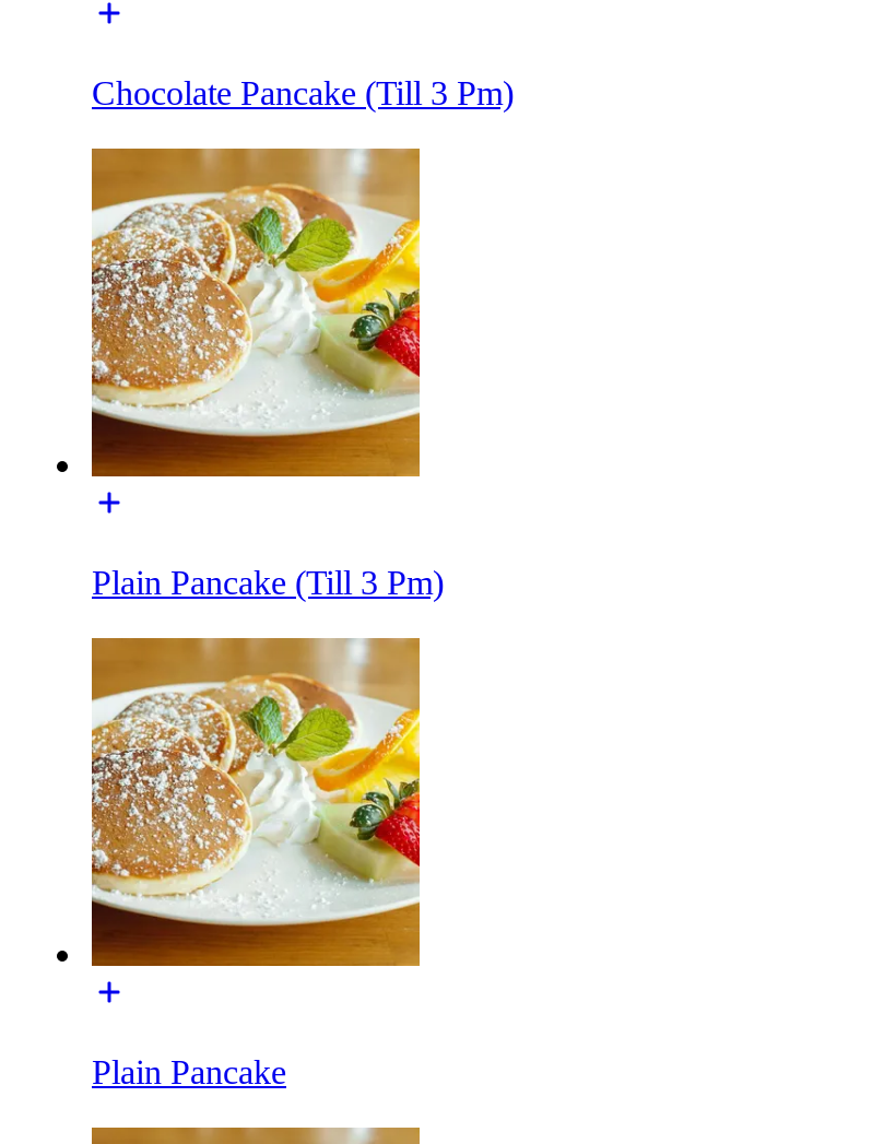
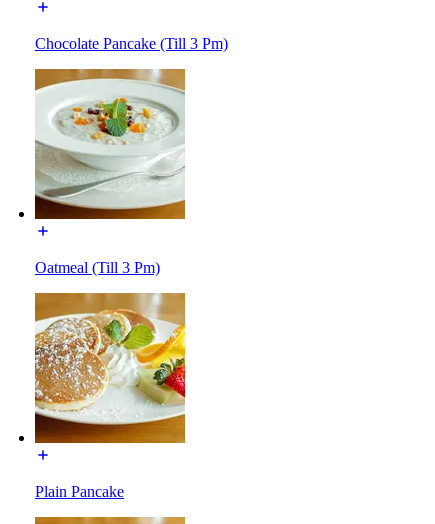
- [image]
+ [image]

- Plain Pancake (Till 3 Pm)
+ Oatmeal (Till 3 Pm)
